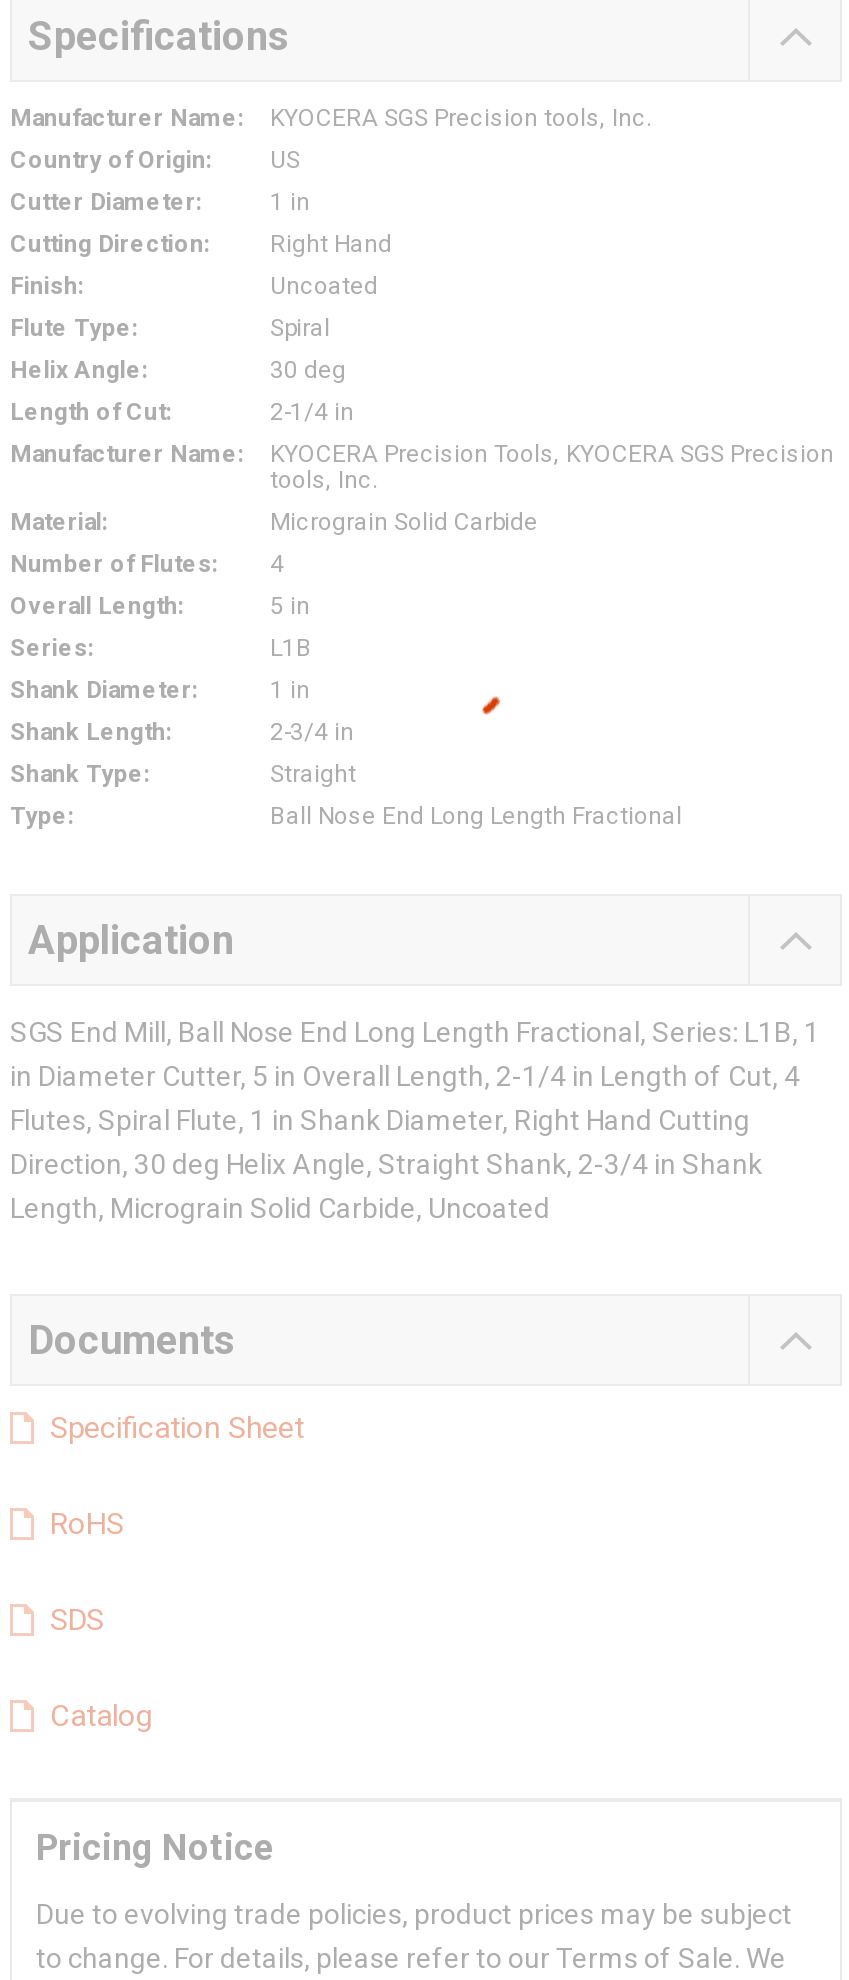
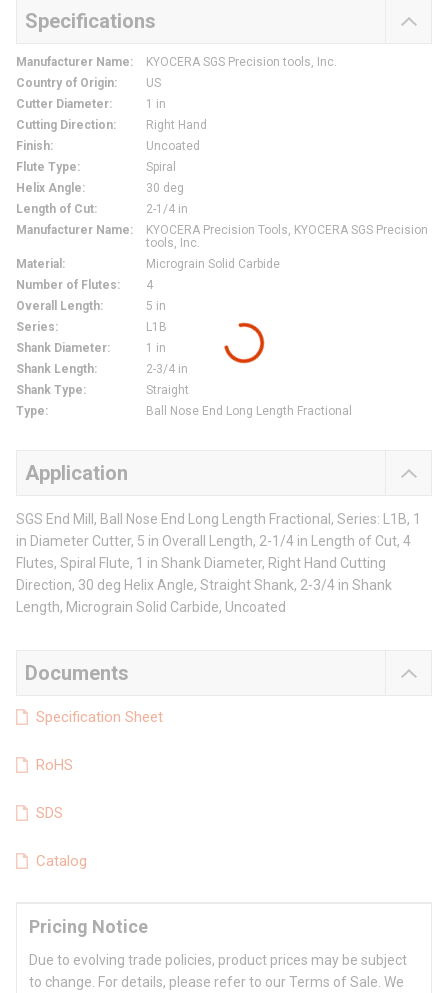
+ [image]
